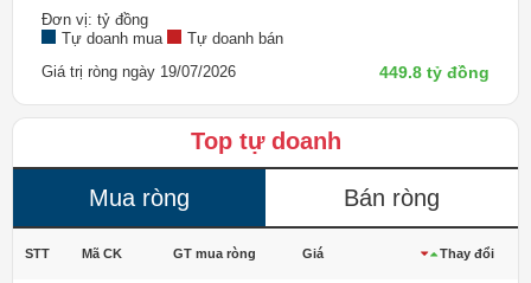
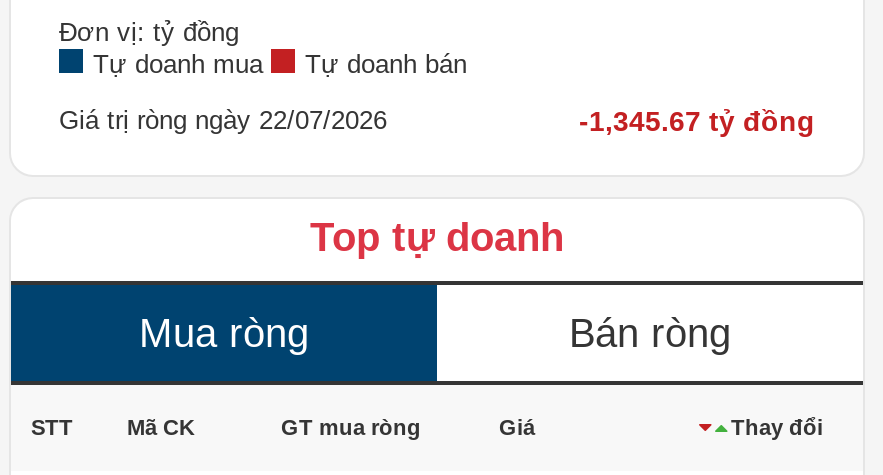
- Giá trị ròng ngày 19/07/2026
+ Giá trị ròng ngày 22/07/2026

- 449.8 tỷ đồng
+ -1,345.67 tỷ đồng
